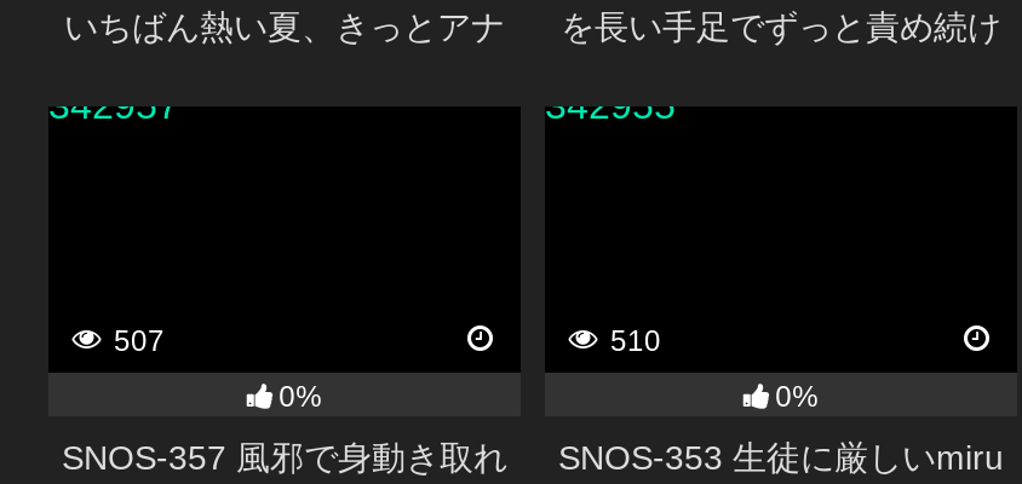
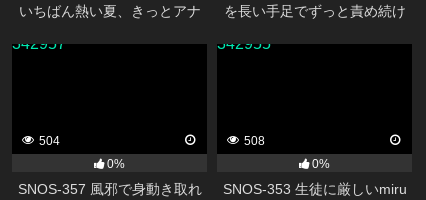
- 507
+ 504

- 510
+ 508
